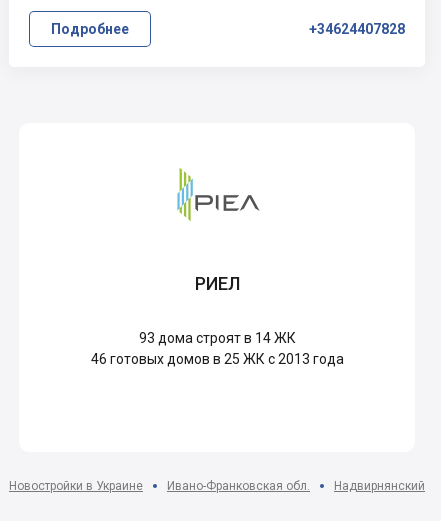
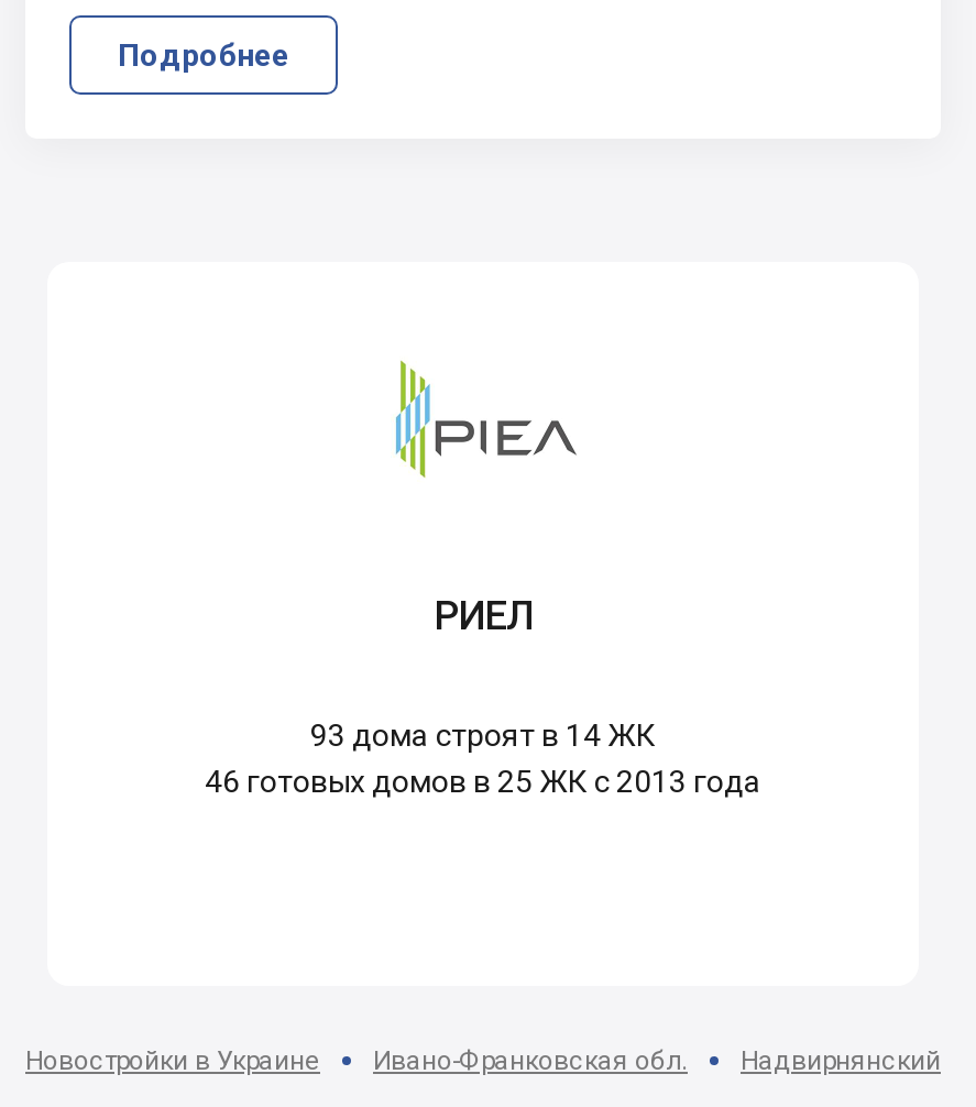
- +34624407828
